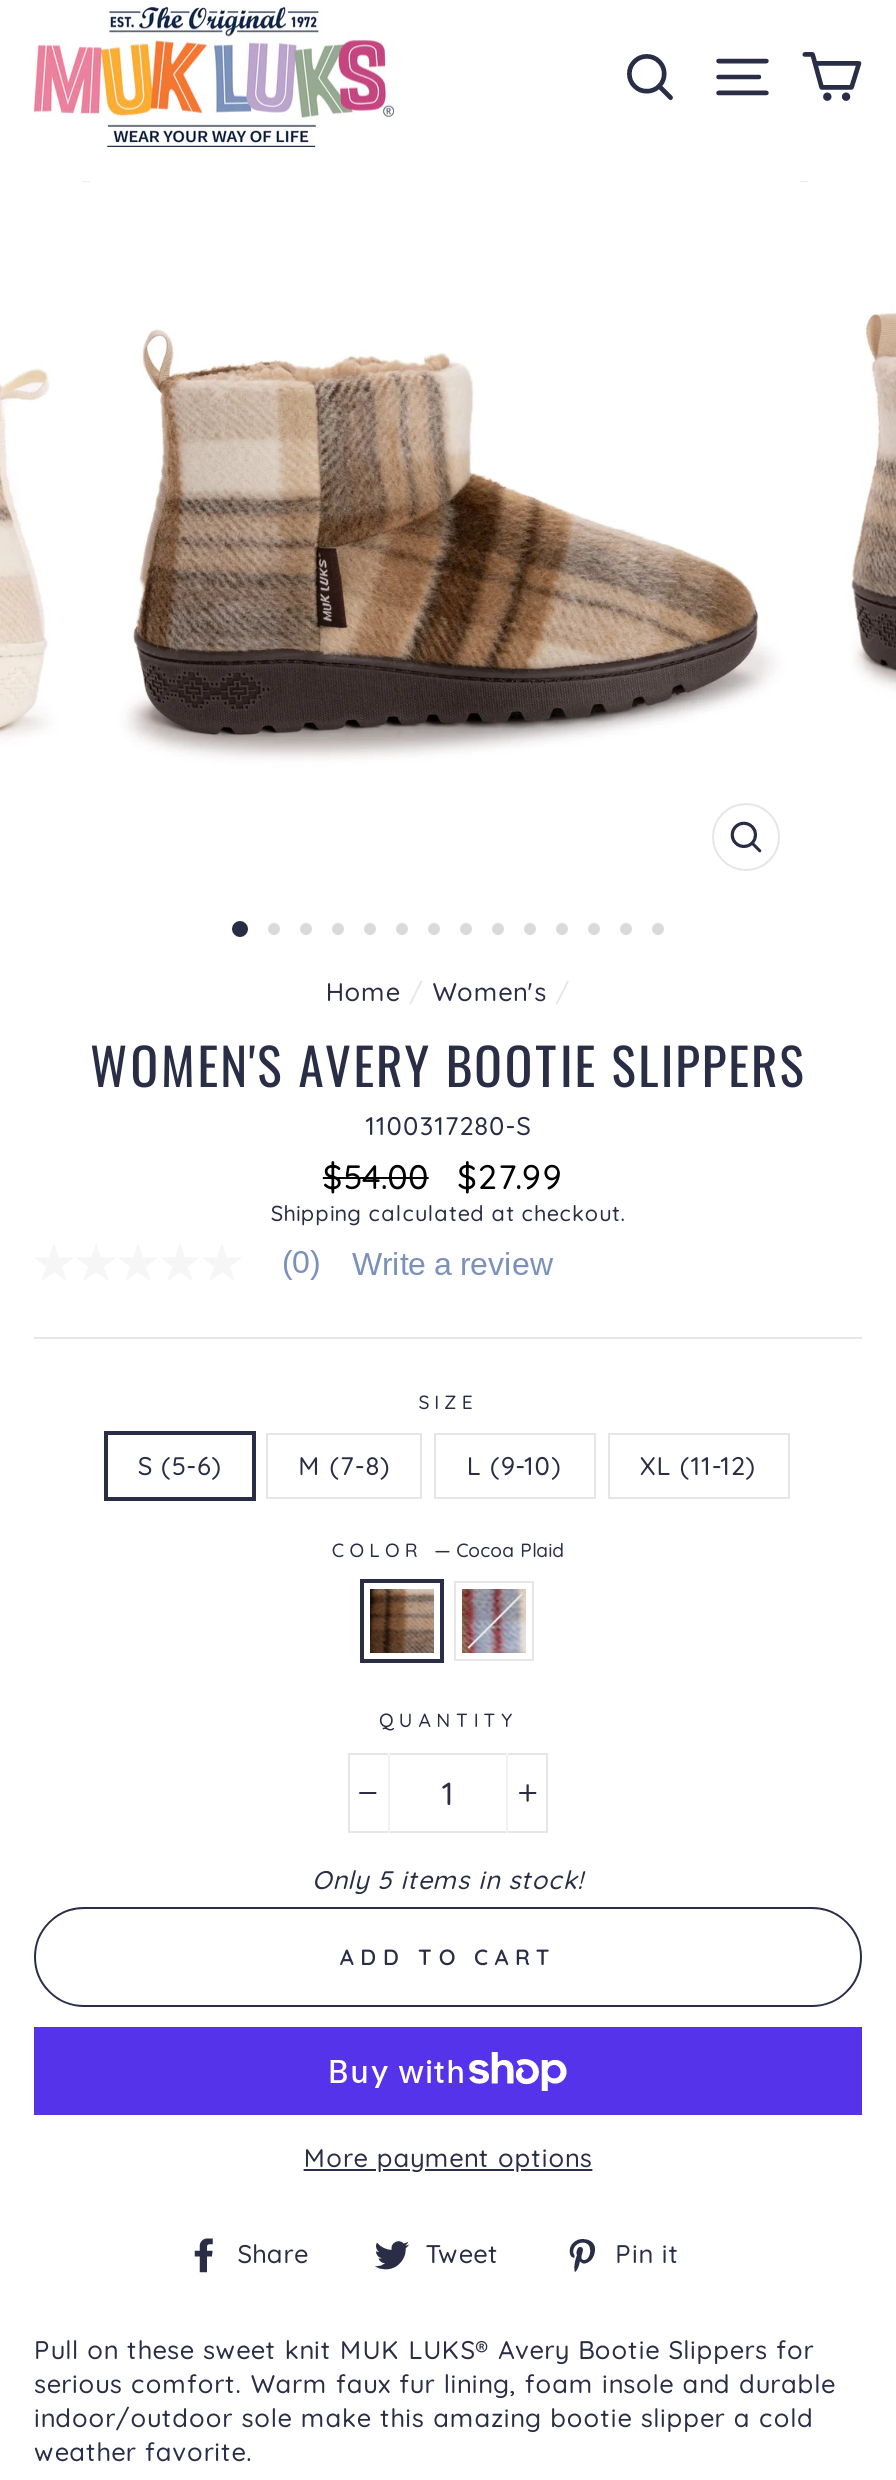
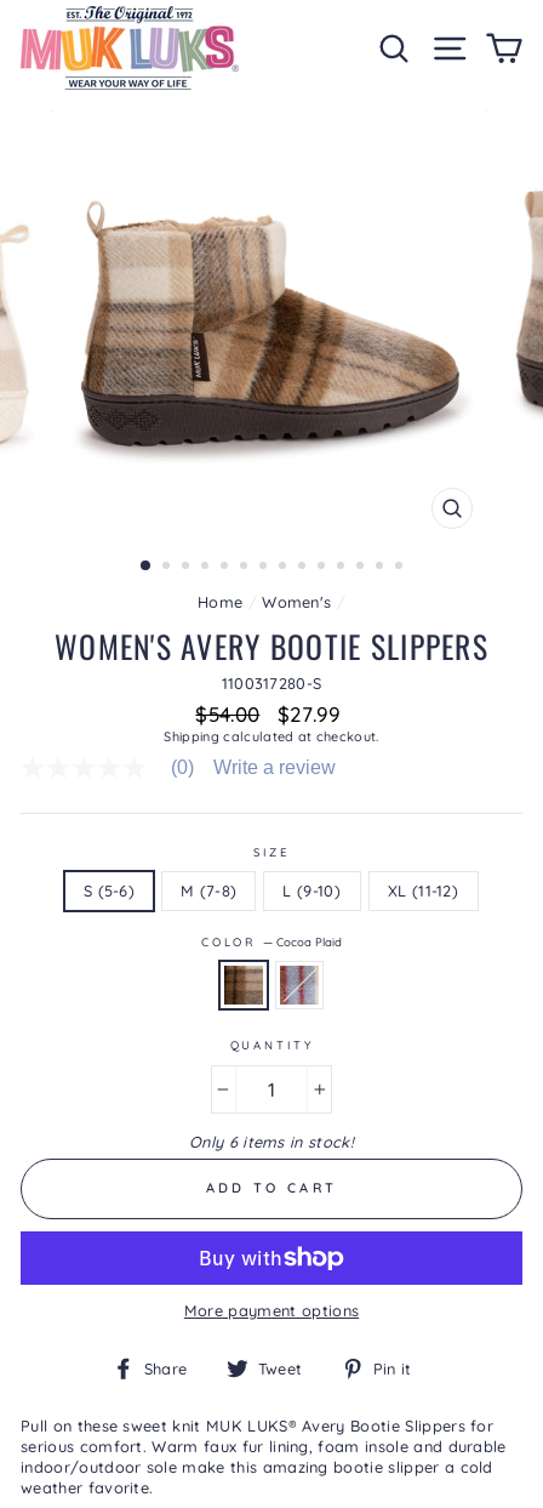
- Only 5 items in stock!
+ Only 6 items in stock!
